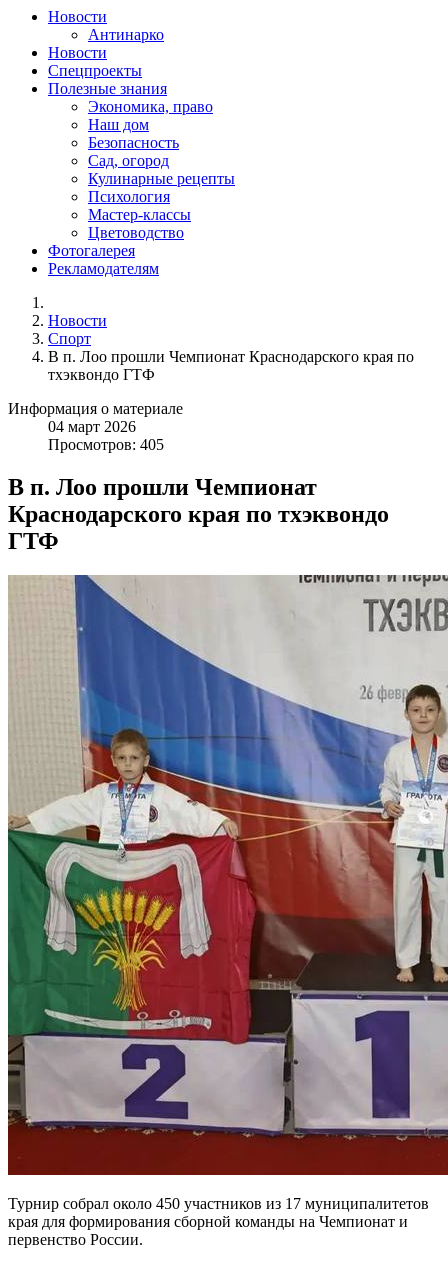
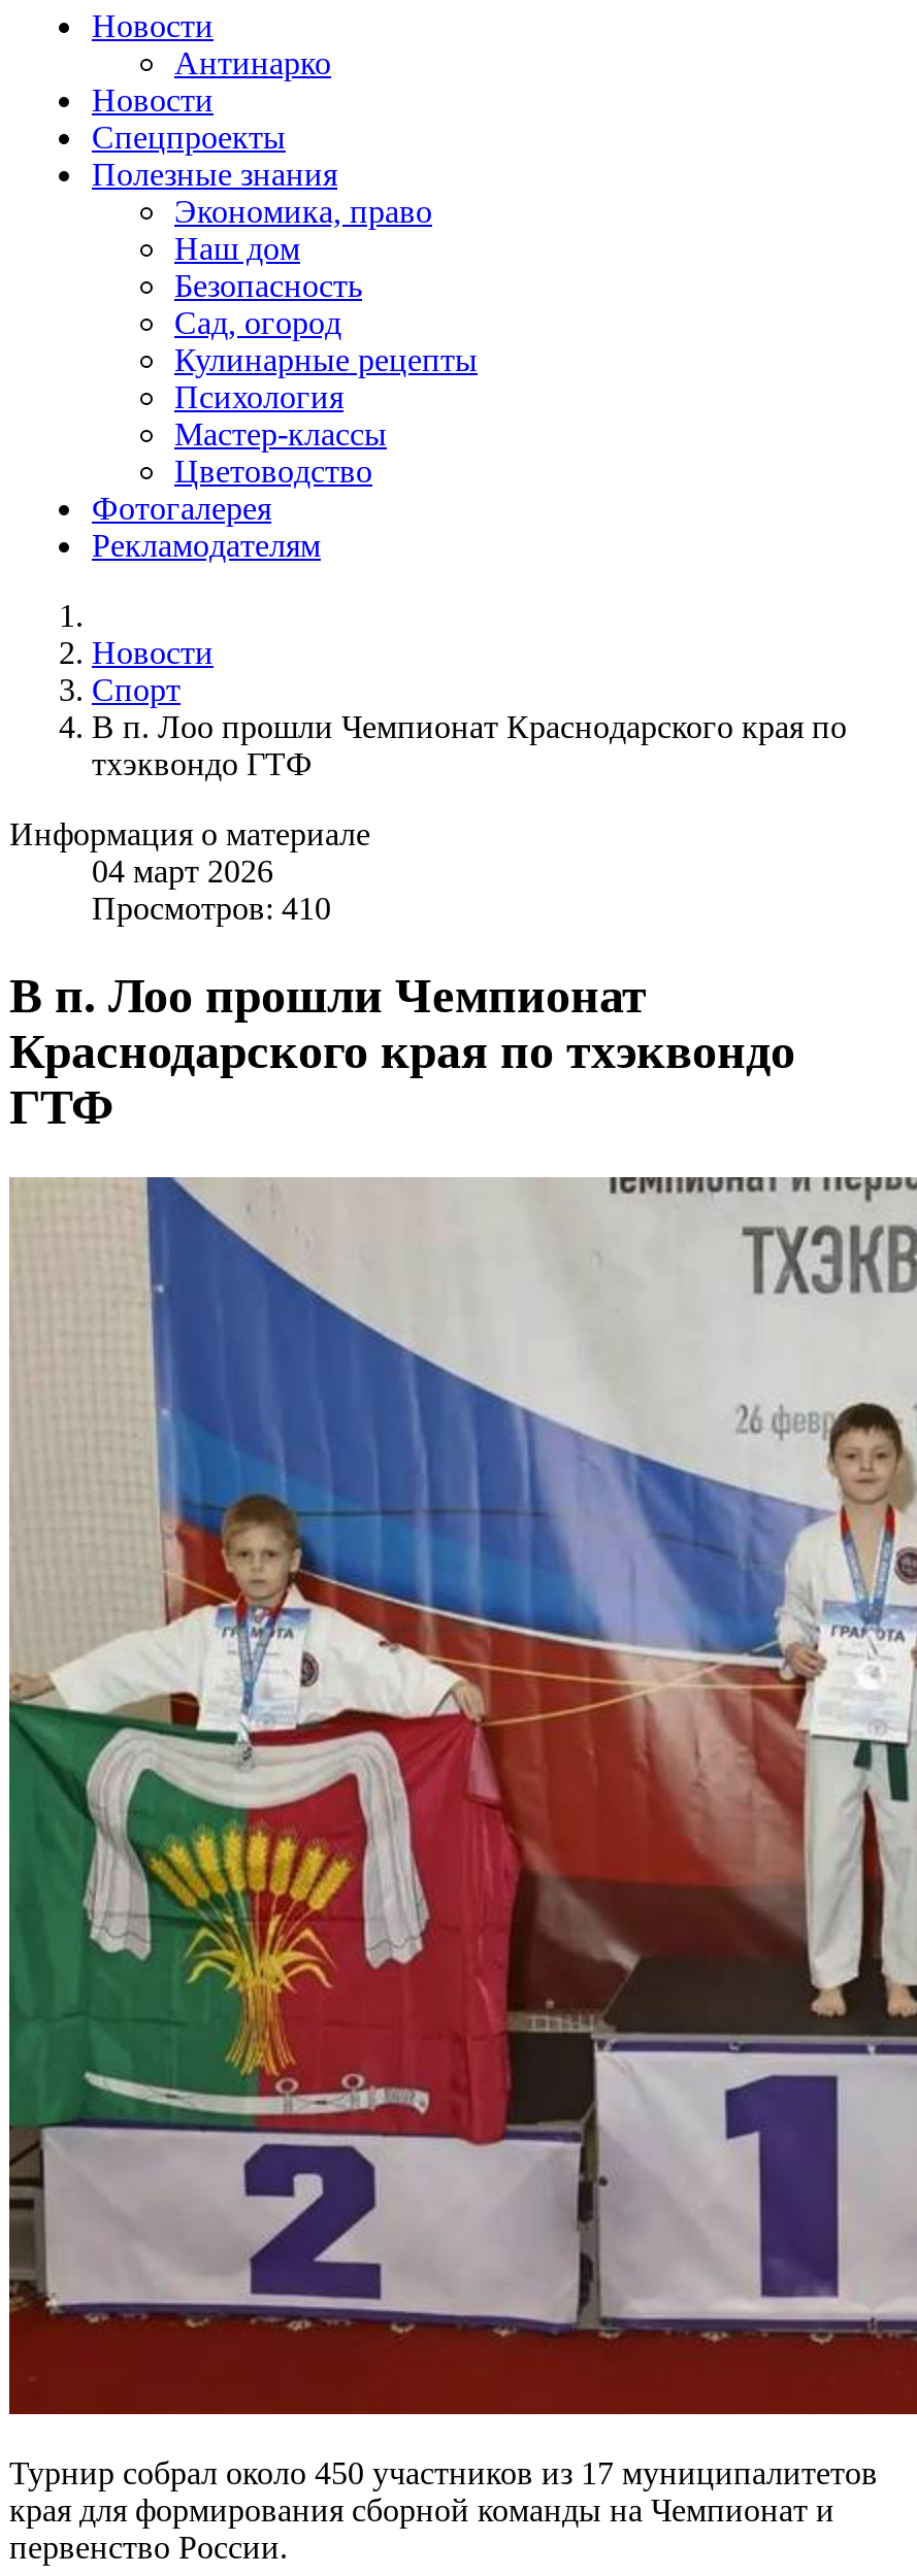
- Просмотров: 405
+ Просмотров: 410
